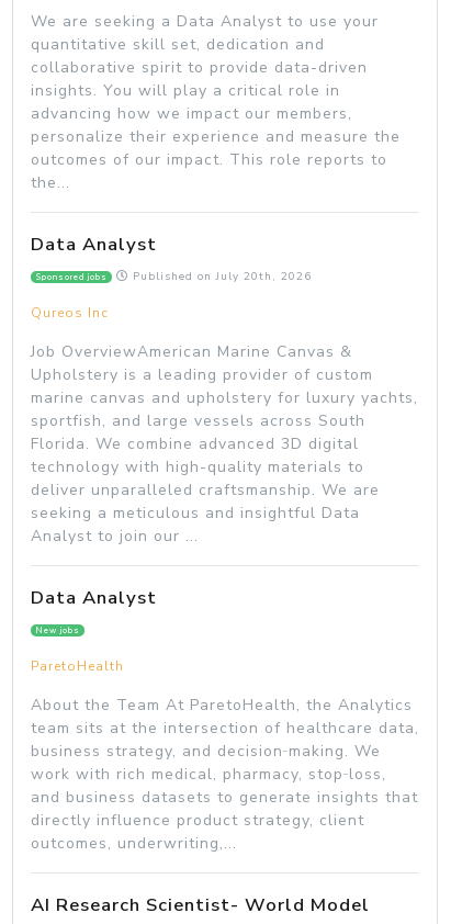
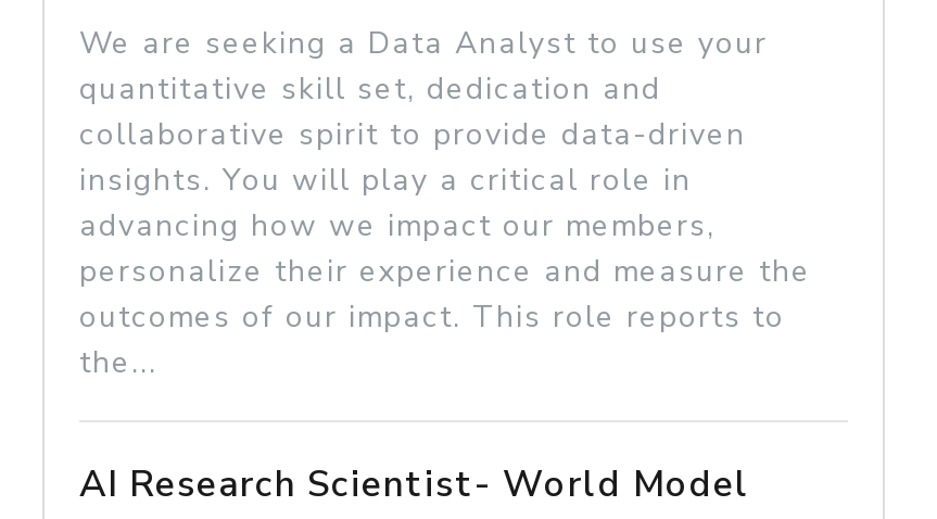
- Data Analyst
- Sponsored jobs
- Published on July 20th, 2026
- Qureos Inc
- Job OverviewAmerican Marine Canvas &
- Upholstery is a leading provider of custom
- marine canvas and upholstery for luxury yachts,
- sportfish, and large vessels across South
- Florida. We combine advanced 3D digital
- technology with high-quality materials to
- deliver unparalleled craftsmanship. We are
- seeking a meticulous and insightful Data
- Analyst to join our ...
- Data Analyst
- New jobs
- ParetoHealth
- About the Team At ParetoHealth, the Analytics
- team sits at the intersection of healthcare data,
- business strategy, and decision‑making. We
- work with rich medical, pharmacy, stop‑loss,
- and business datasets to generate insights that
- directly influence product strategy, client
- outcomes, underwriting,...
